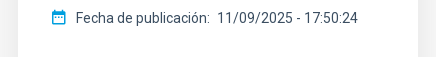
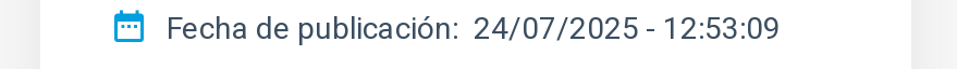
- Fecha de publicación 11/09/2025 - 17:50:24
+ Fecha de publicación 24/07/2025 - 12:53:09
